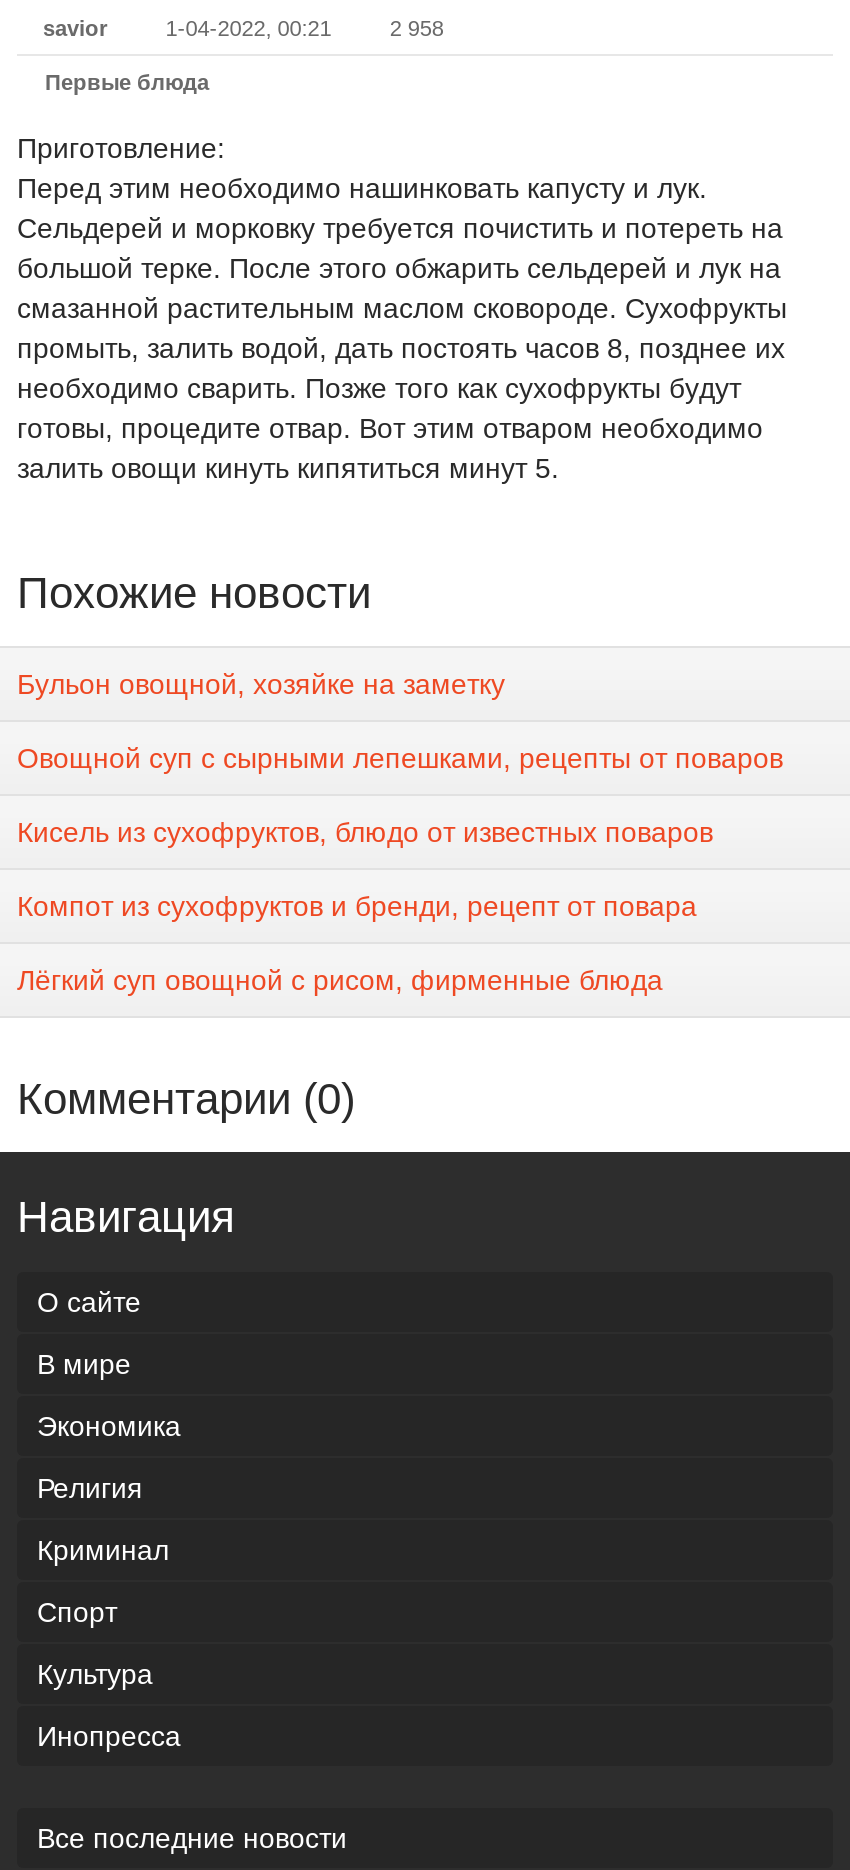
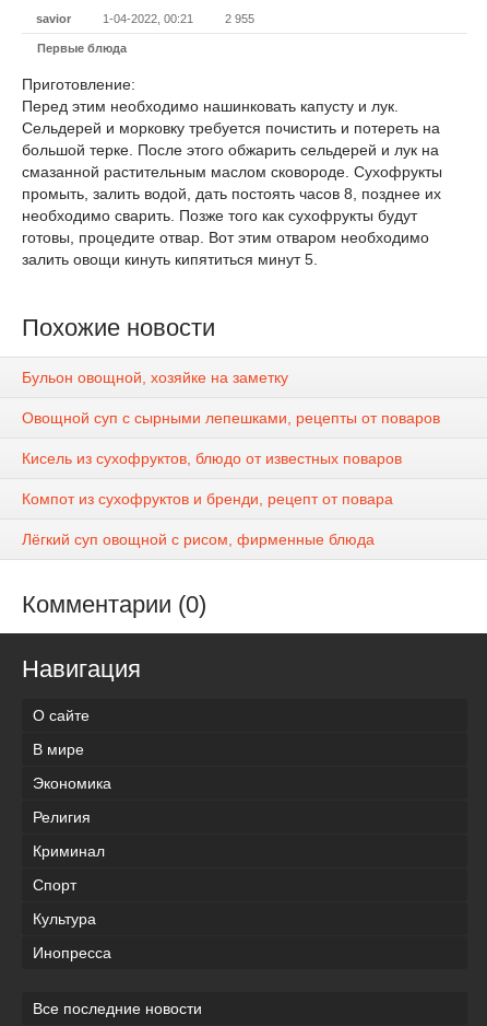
- 2 958
+ 2 955
